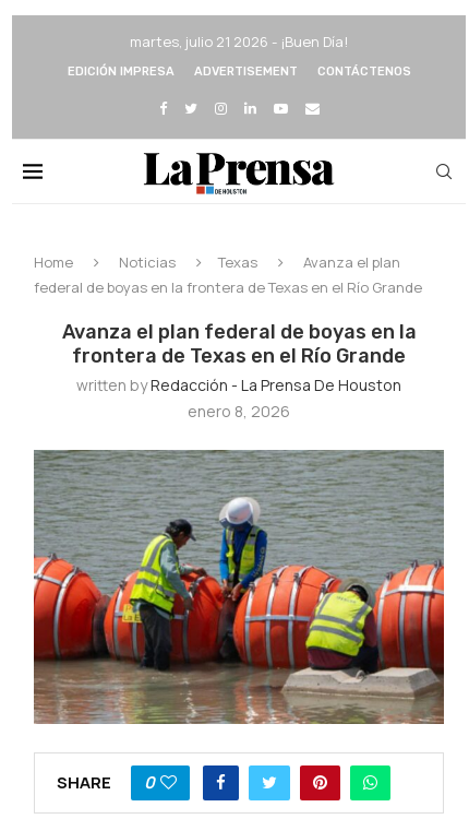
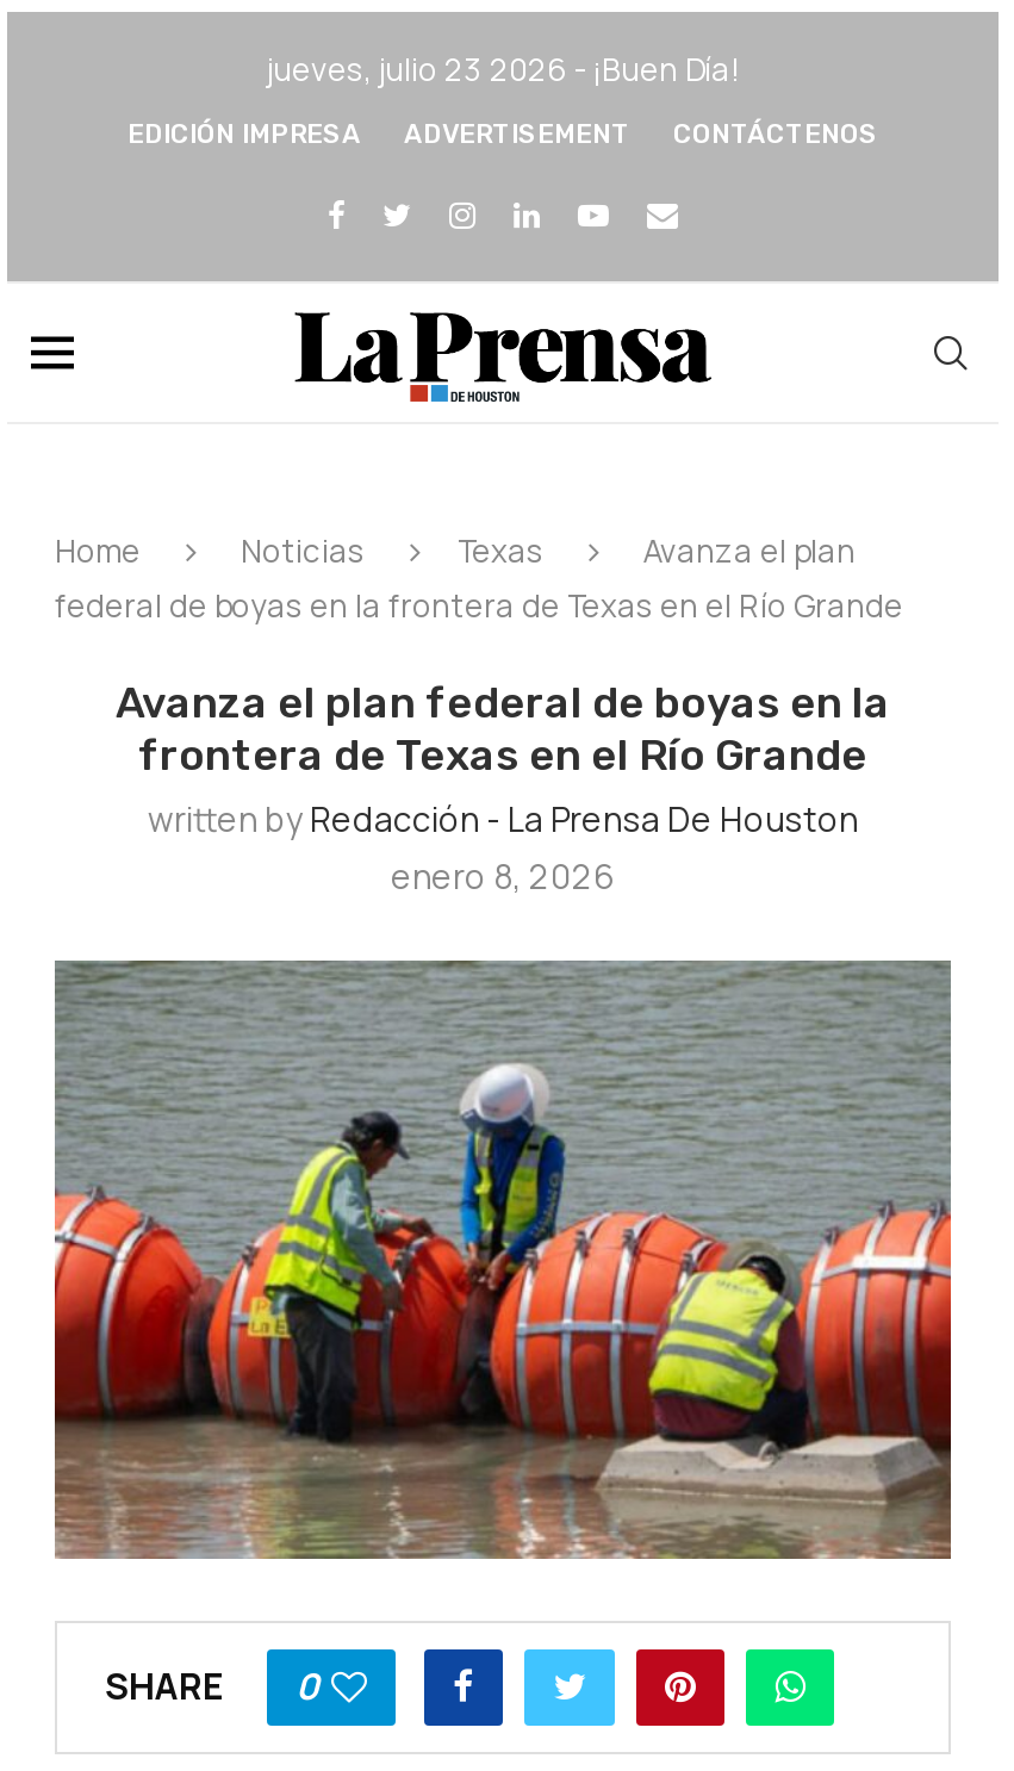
- martes, julio 21 2026 - ¡Buen Día!
+ jueves, julio 23 2026 - ¡Buen Día!
